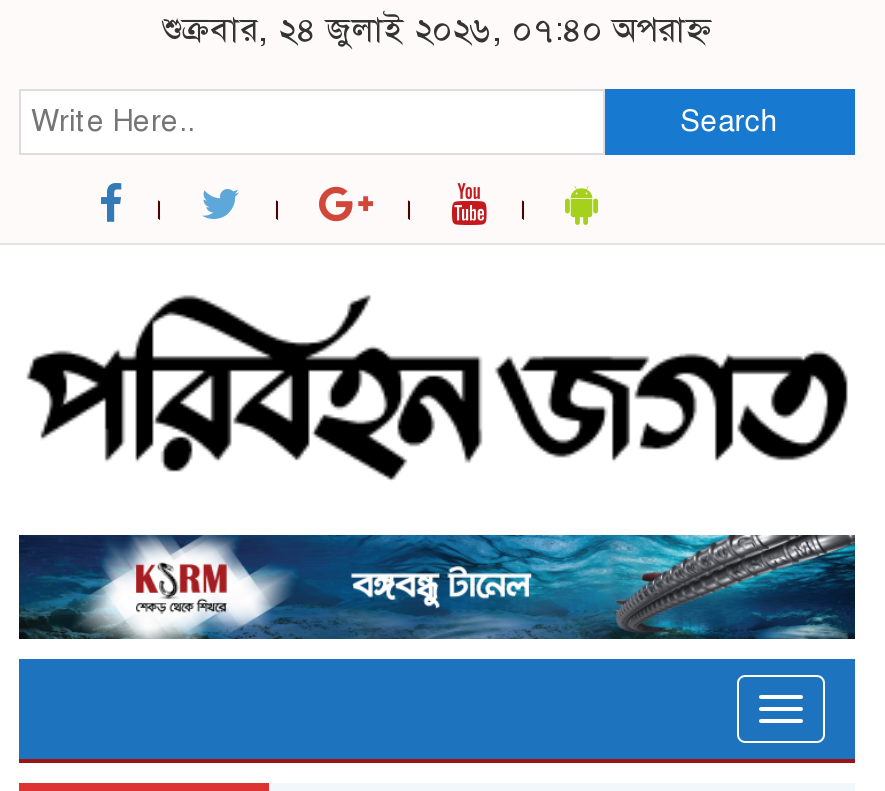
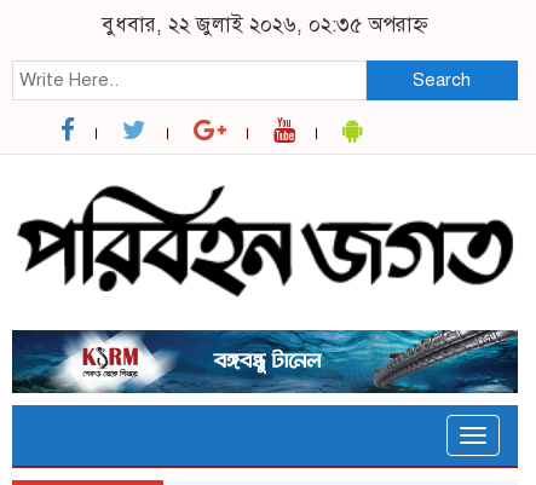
- শুক্রবার, ২৪ জুলাই ২০২৬, ০৭:৪০ অপরাহ্ন
+ বুধবার, ২২ জুলাই ২০২৬, ০২:৩৫ অপরাহ্ন
